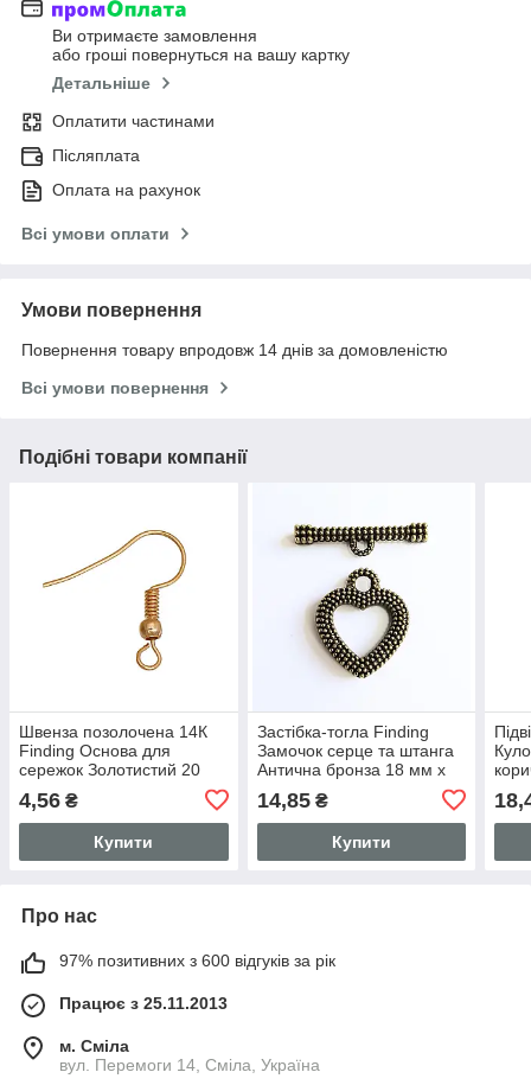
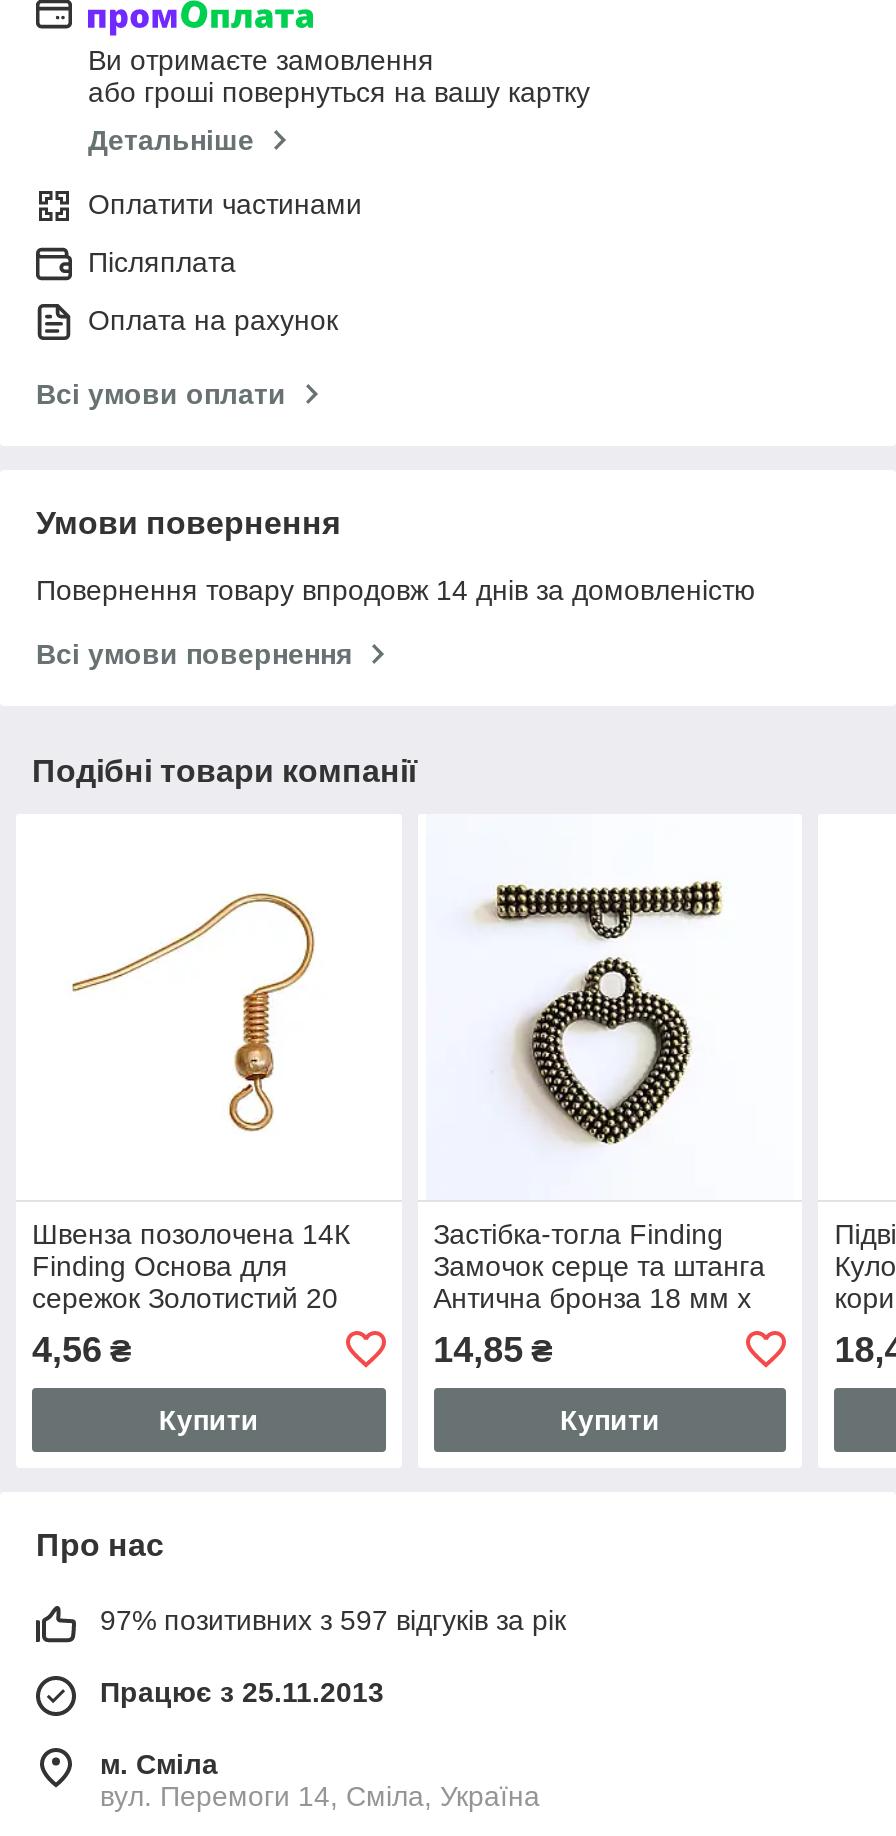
- 97% позитивних з 600 відгуків за рік
+ 97% позитивних з 597 відгуків за рік
